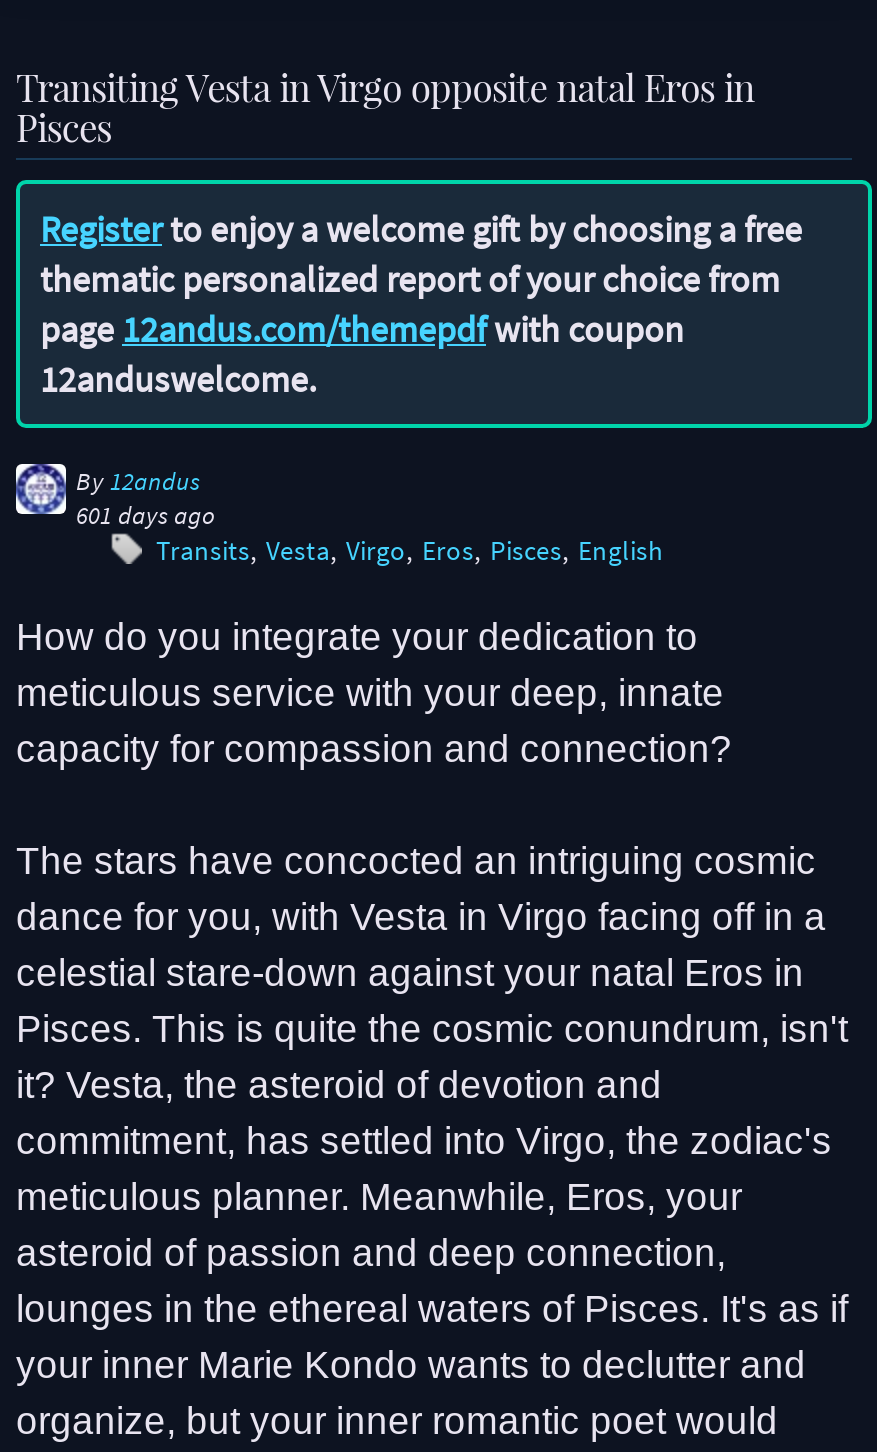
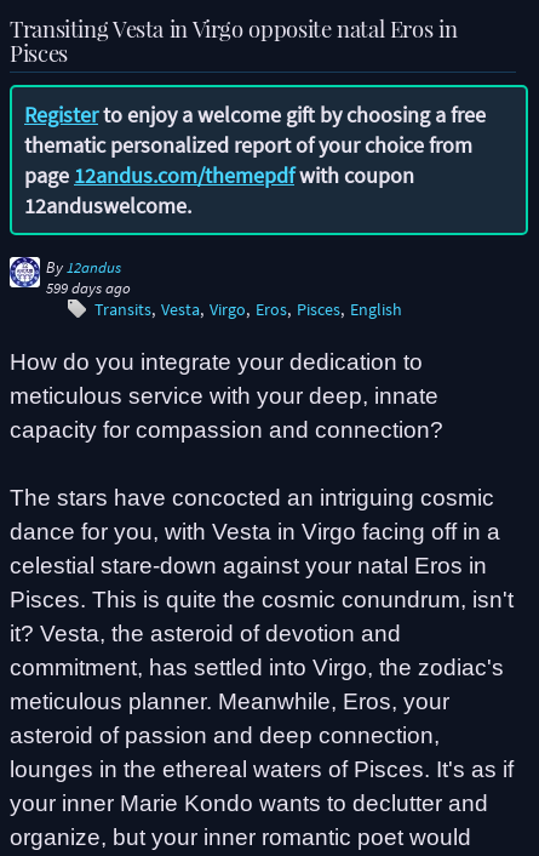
- 601 days ago
+ 599 days ago
